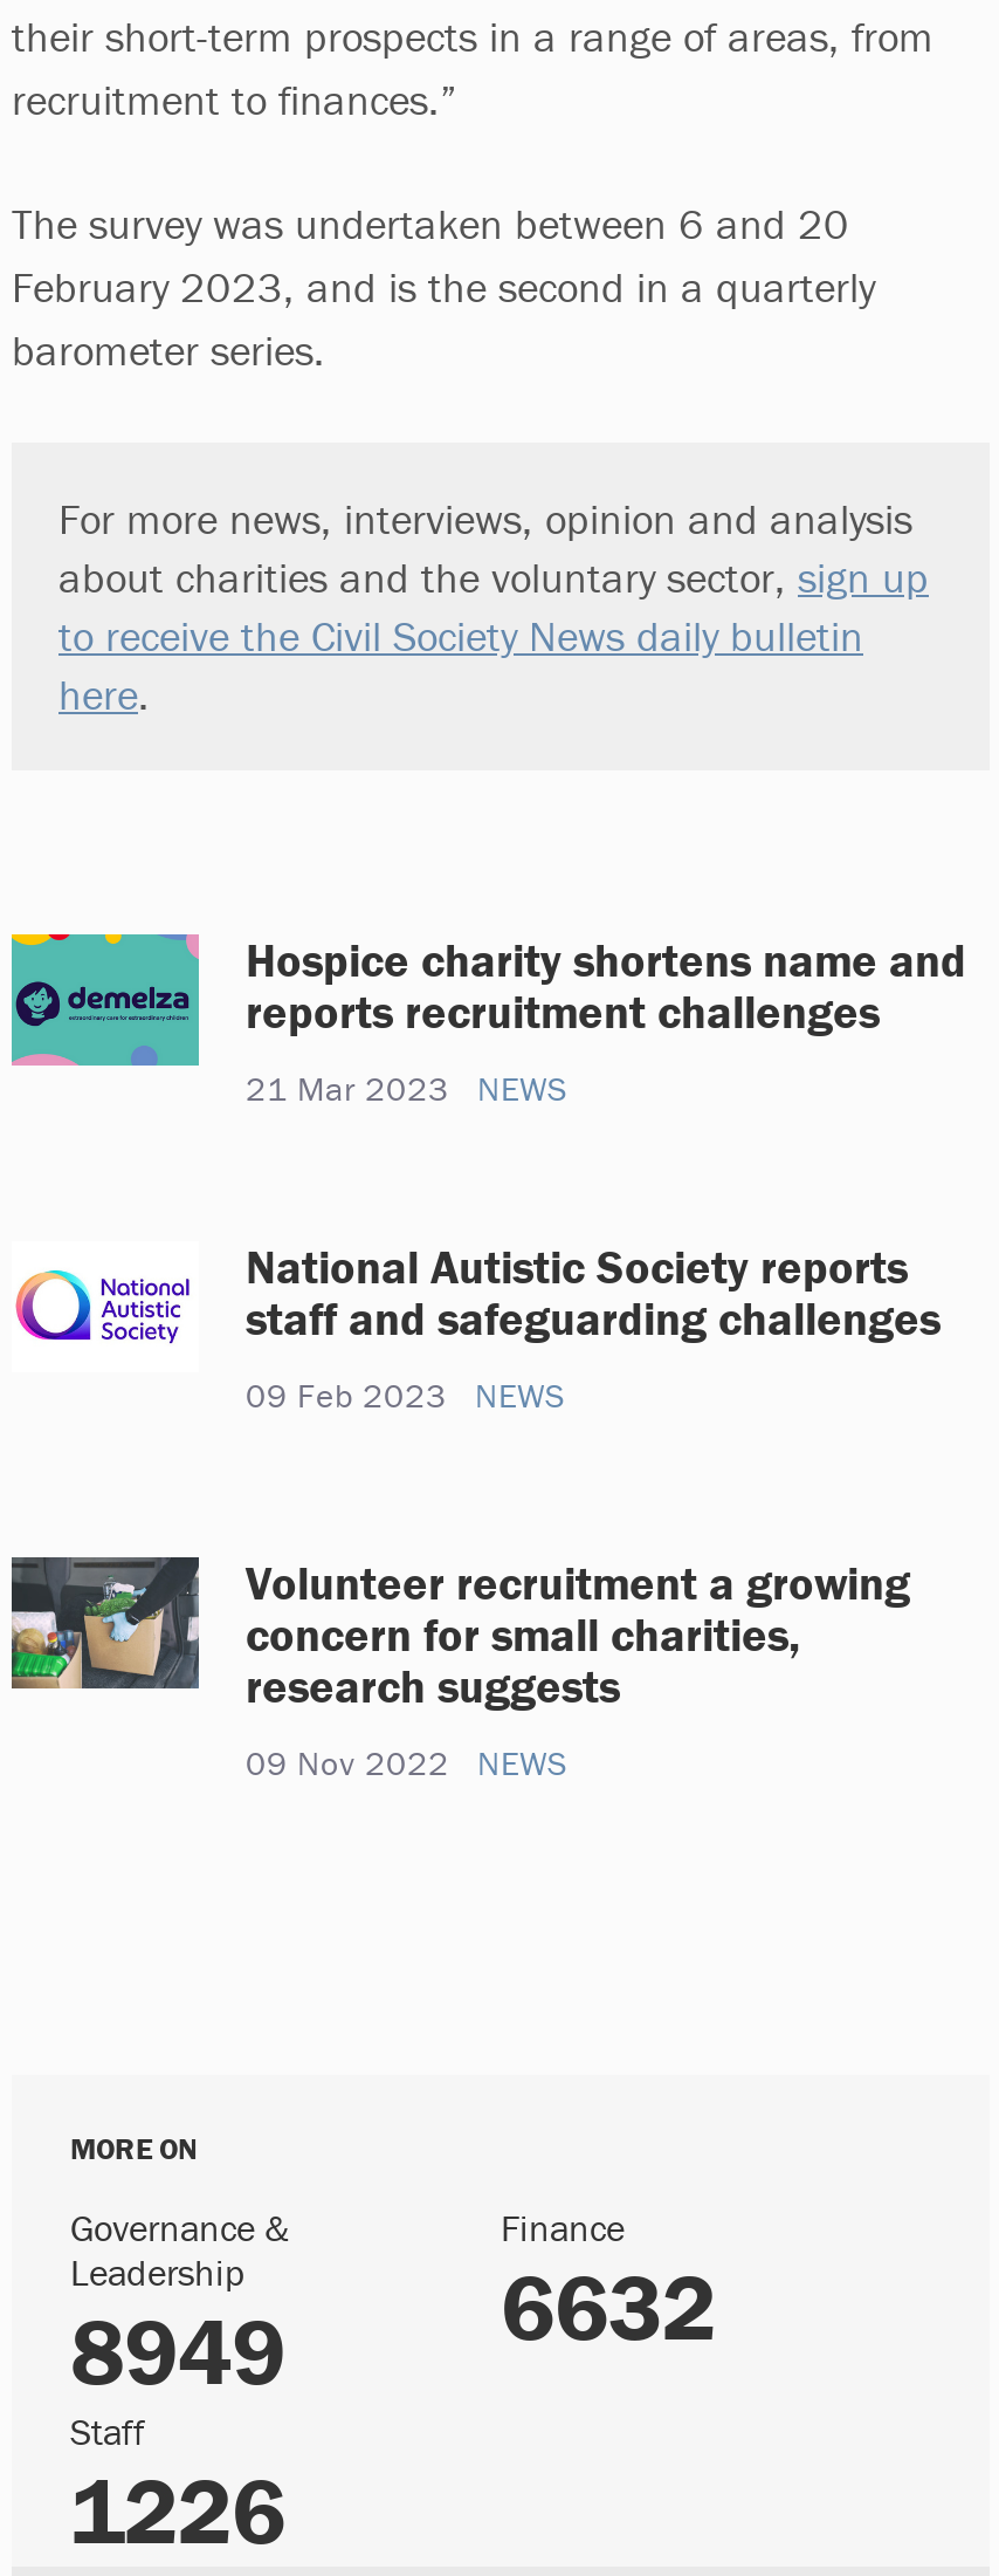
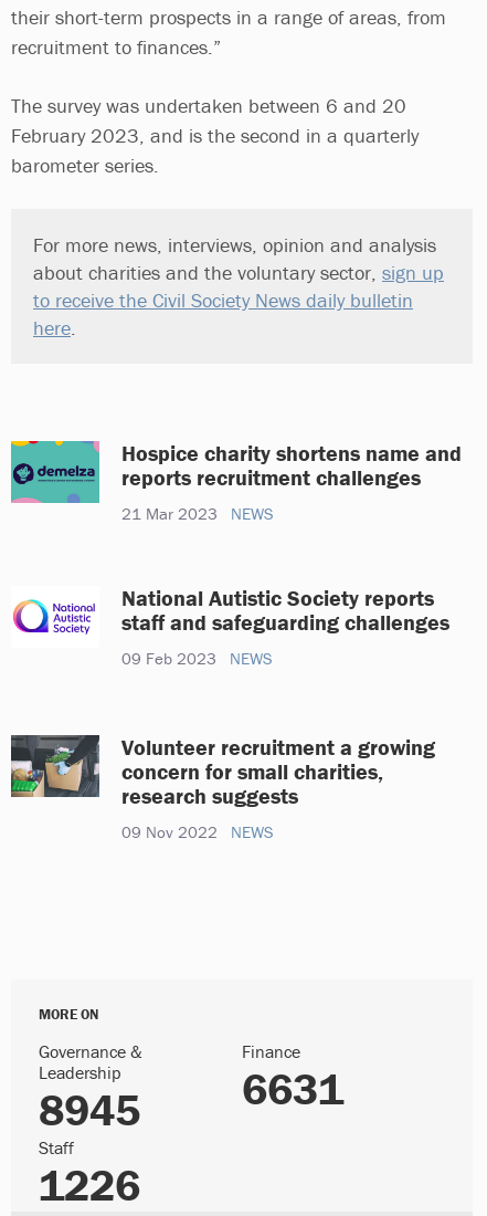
- 6632
+ 6631

- 8949
+ 8945
